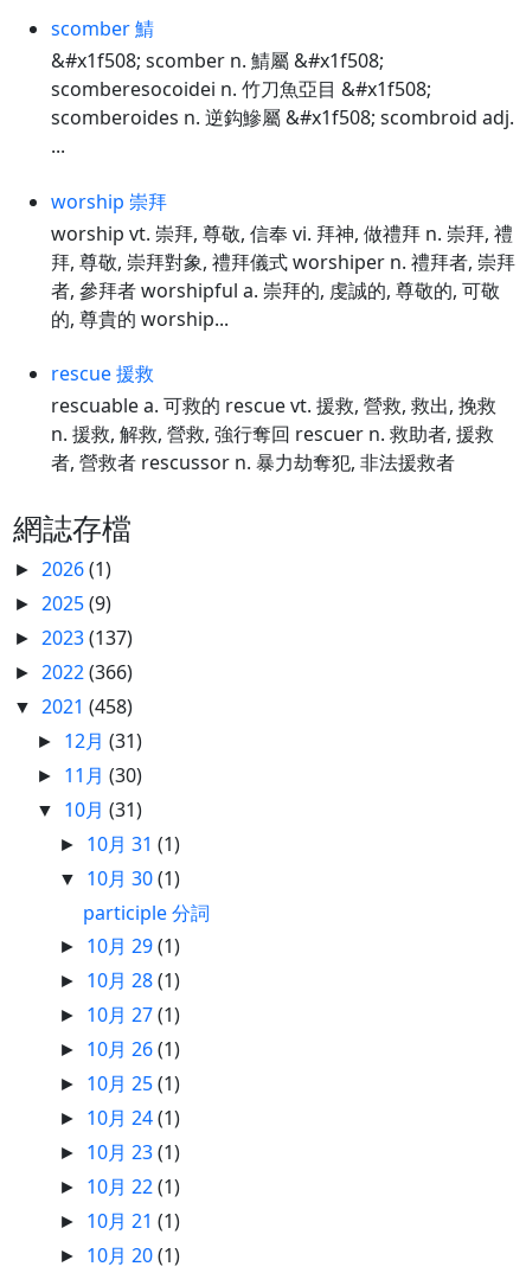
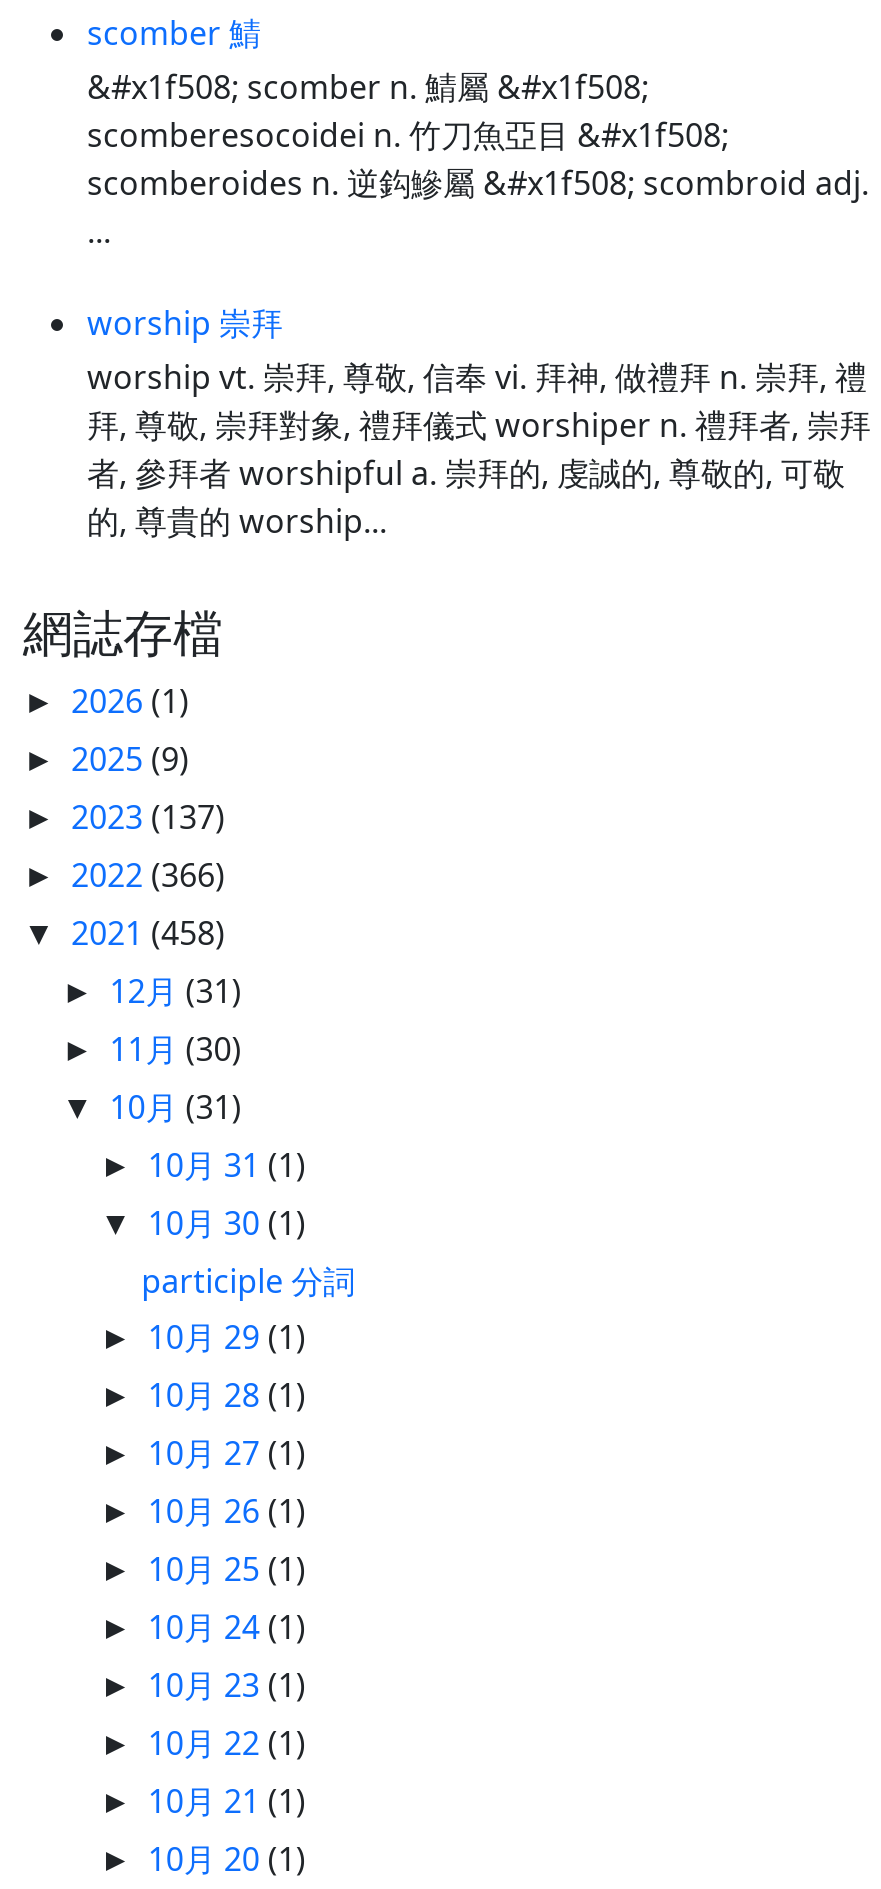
- rescue 援救
- rescuable a. 可救的 rescue vt. 援救, 營救, 救出, 挽救
- n. 援救, 解救, 營救, 強行奪回 rescuer n. 救助者, 援救
- 者, 營救者 rescussor n. 暴力劫奪犯, 非法援救者
